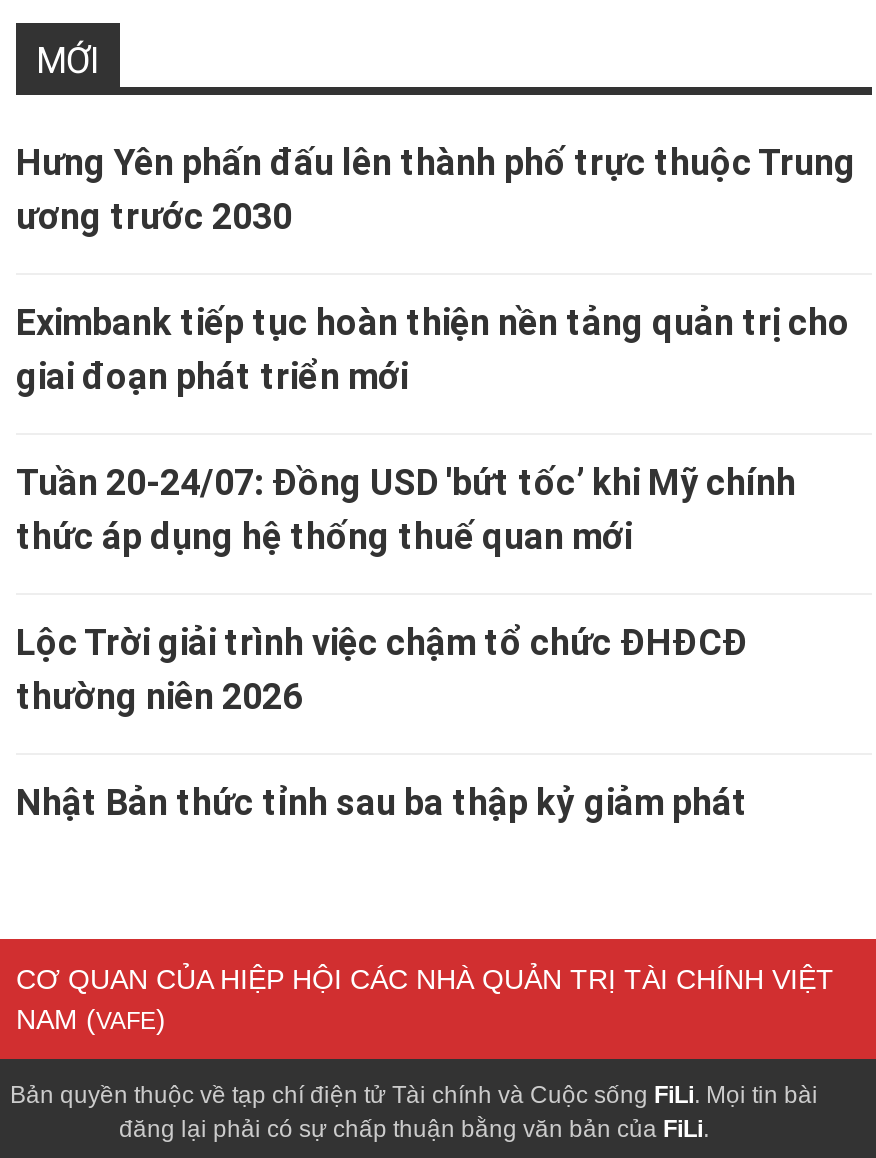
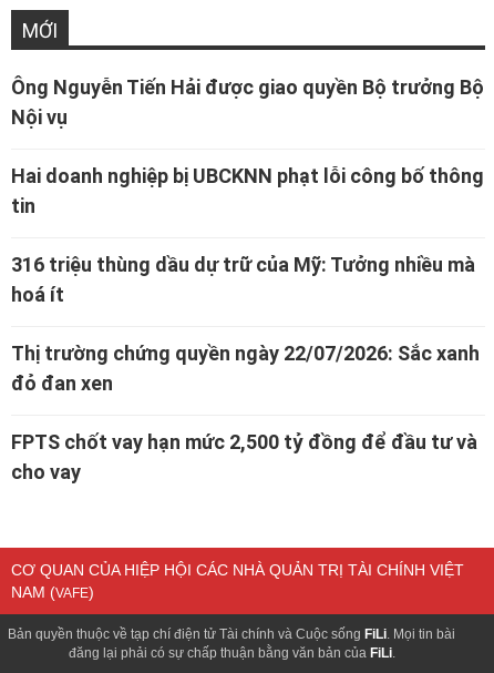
- Hưng Yên phấn đấu lên thành phố trực thuộc Trung
- ương trước 2030
+ Ông Nguyễn Tiến Hải được giao quyền Bộ trưởng Bộ
+ Nội vụ

- Eximbank tiếp tục hoàn thiện nền tảng quản trị cho
- giai đoạn phát triển mới
+ Hai doanh nghiệp bị UBCKNN phạt lỗi công bố thông
+ tin

- Tuần 20-24/07: Đồng USD 'bứt tốc’ khi Mỹ chính
- thức áp dụng hệ thống thuế quan mới
+ 316 triệu thùng dầu dự trữ của Mỹ: Tưởng nhiều mà
+ hoá ít

- Lộc Trời giải trình việc chậm tổ chức ĐHĐCĐ
- thường niên 2026
+ Thị trường chứng quyền ngày 22/07/2026: Sắc xanh
+ đỏ đan xen

- Nhật Bản thức tỉnh sau ba thập kỷ giảm phát
+ FPTS chốt vay hạn mức 2,500 tỷ đồng để đầu tư và
+ cho vay
